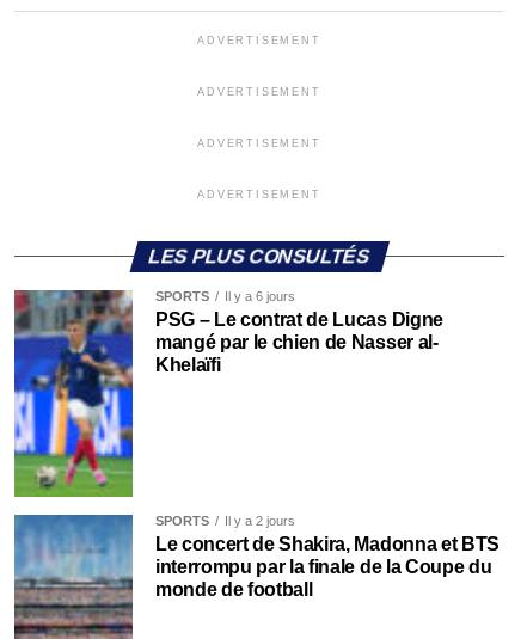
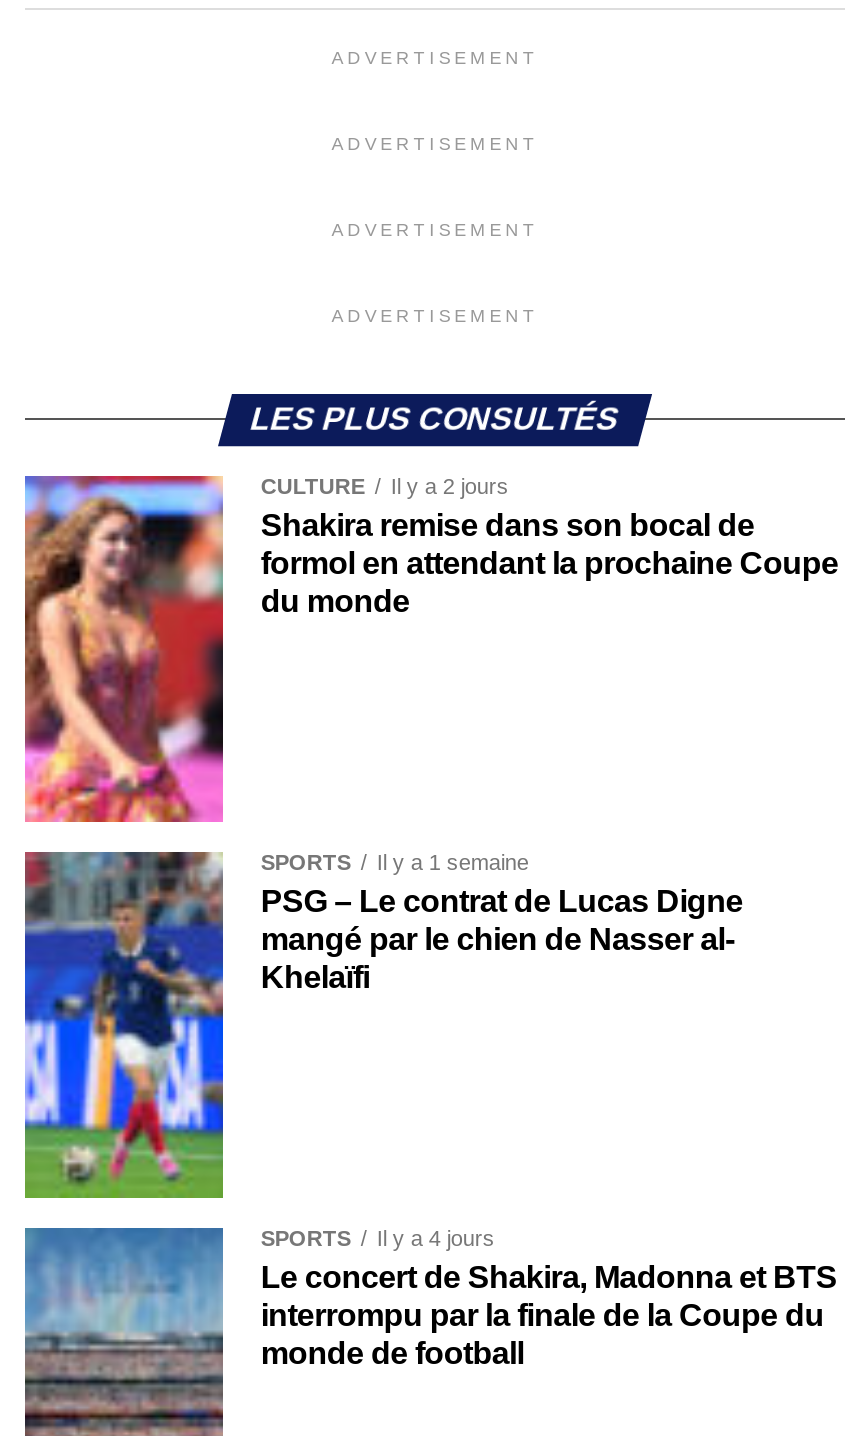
+ [image]
+ CULTURE
+ Il y a 2 jours
+ Shakira remise dans son bocal de
+ formol en attendant la prochaine Coupe
+ du monde

- SPORTS Il y a 6 jours
+ SPORTS Il y a 1 semaine

- SPORTS Il y a 2 jours
+ SPORTS Il y a 4 jours
